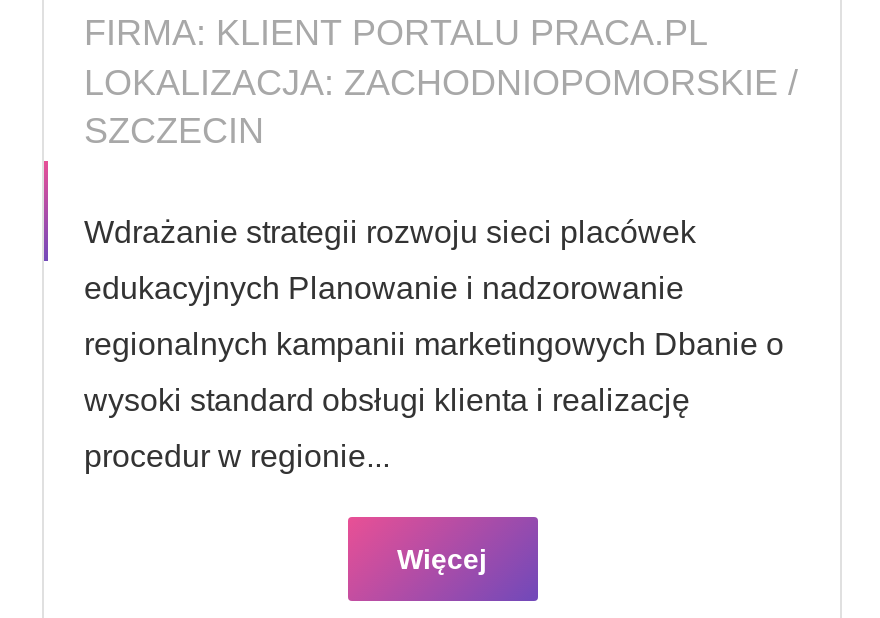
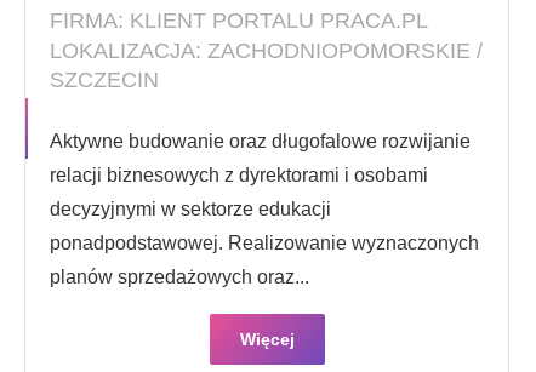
- Wdrażanie strategii rozwoju sieci placówek
+ Aktywne budowanie oraz długofalowe rozwijanie

- edukacyjnych Planowanie i nadzorowanie
+ relacji biznesowych z dyrektorami i osobami

- regionalnych kampanii marketingowych Dbanie o
+ decyzyjnymi w sektorze edukacji

- wysoki standard obsługi klienta i realizację
+ ponadpodstawowej. Realizowanie wyznaczonych

- procedur w regionie...
+ planów sprzedażowych oraz...
